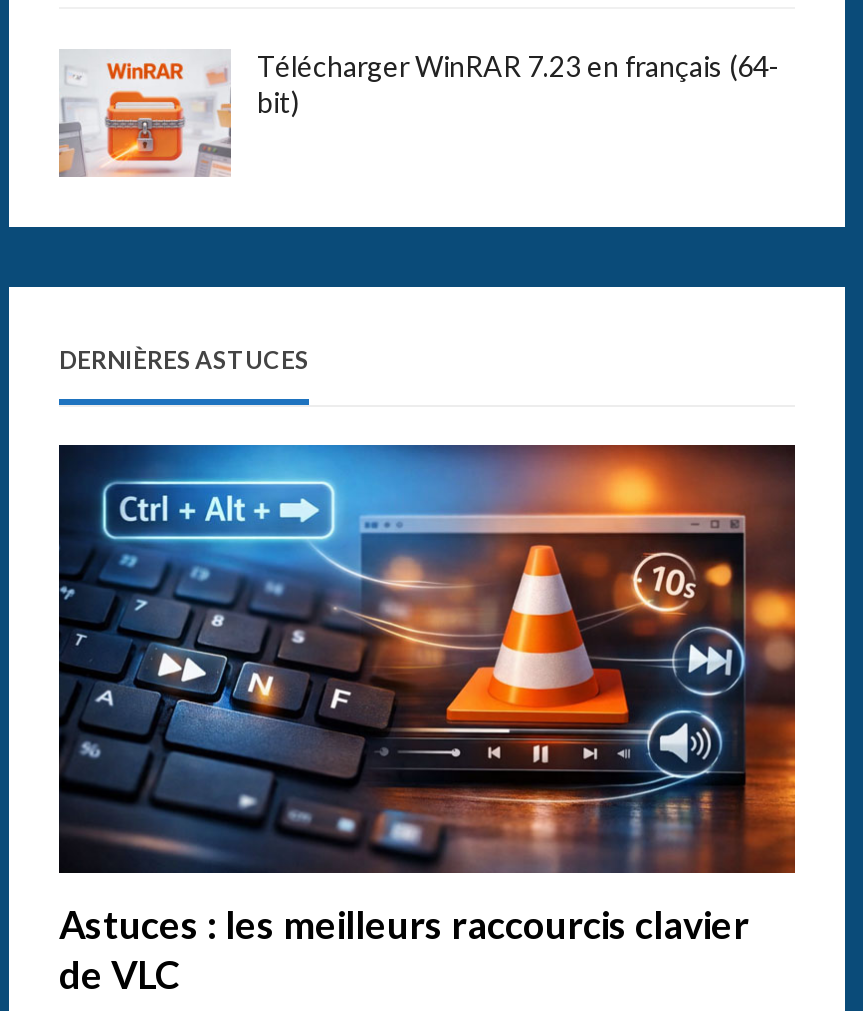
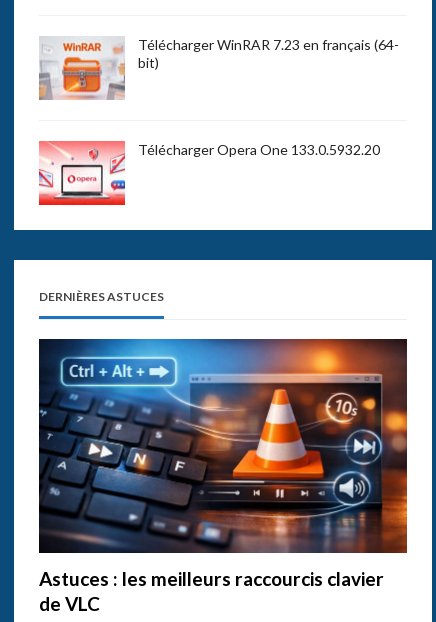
+ [image]
+ Télécharger Opera One 133.0.5932.20
